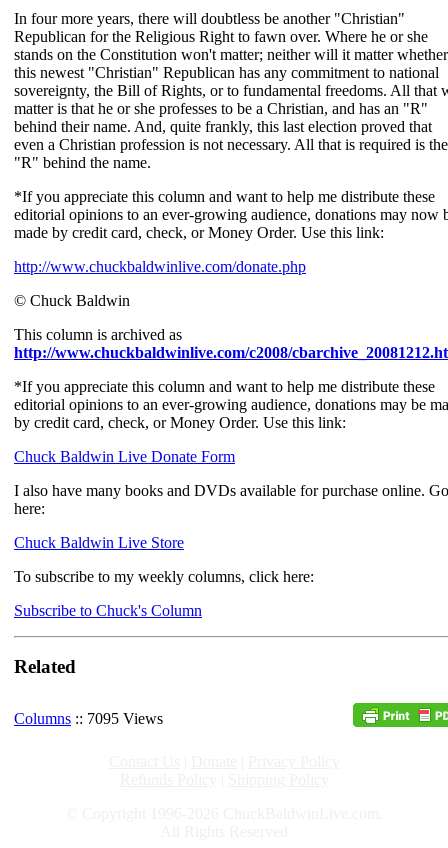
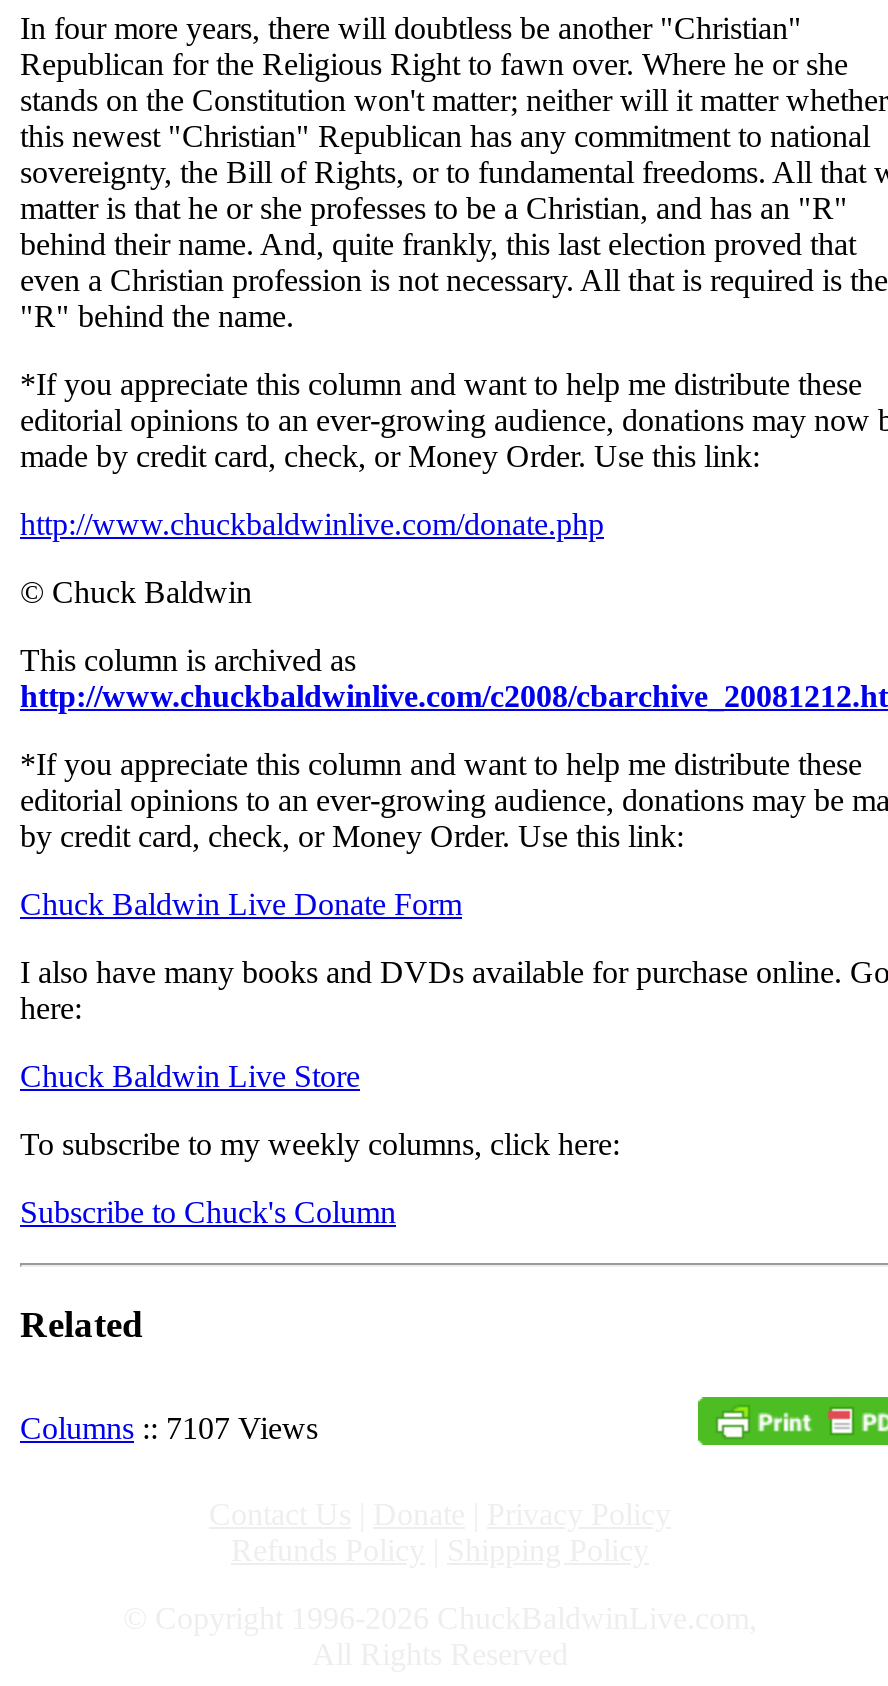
- Columns:: 7095 Views
+ Columns:: 7107 Views
